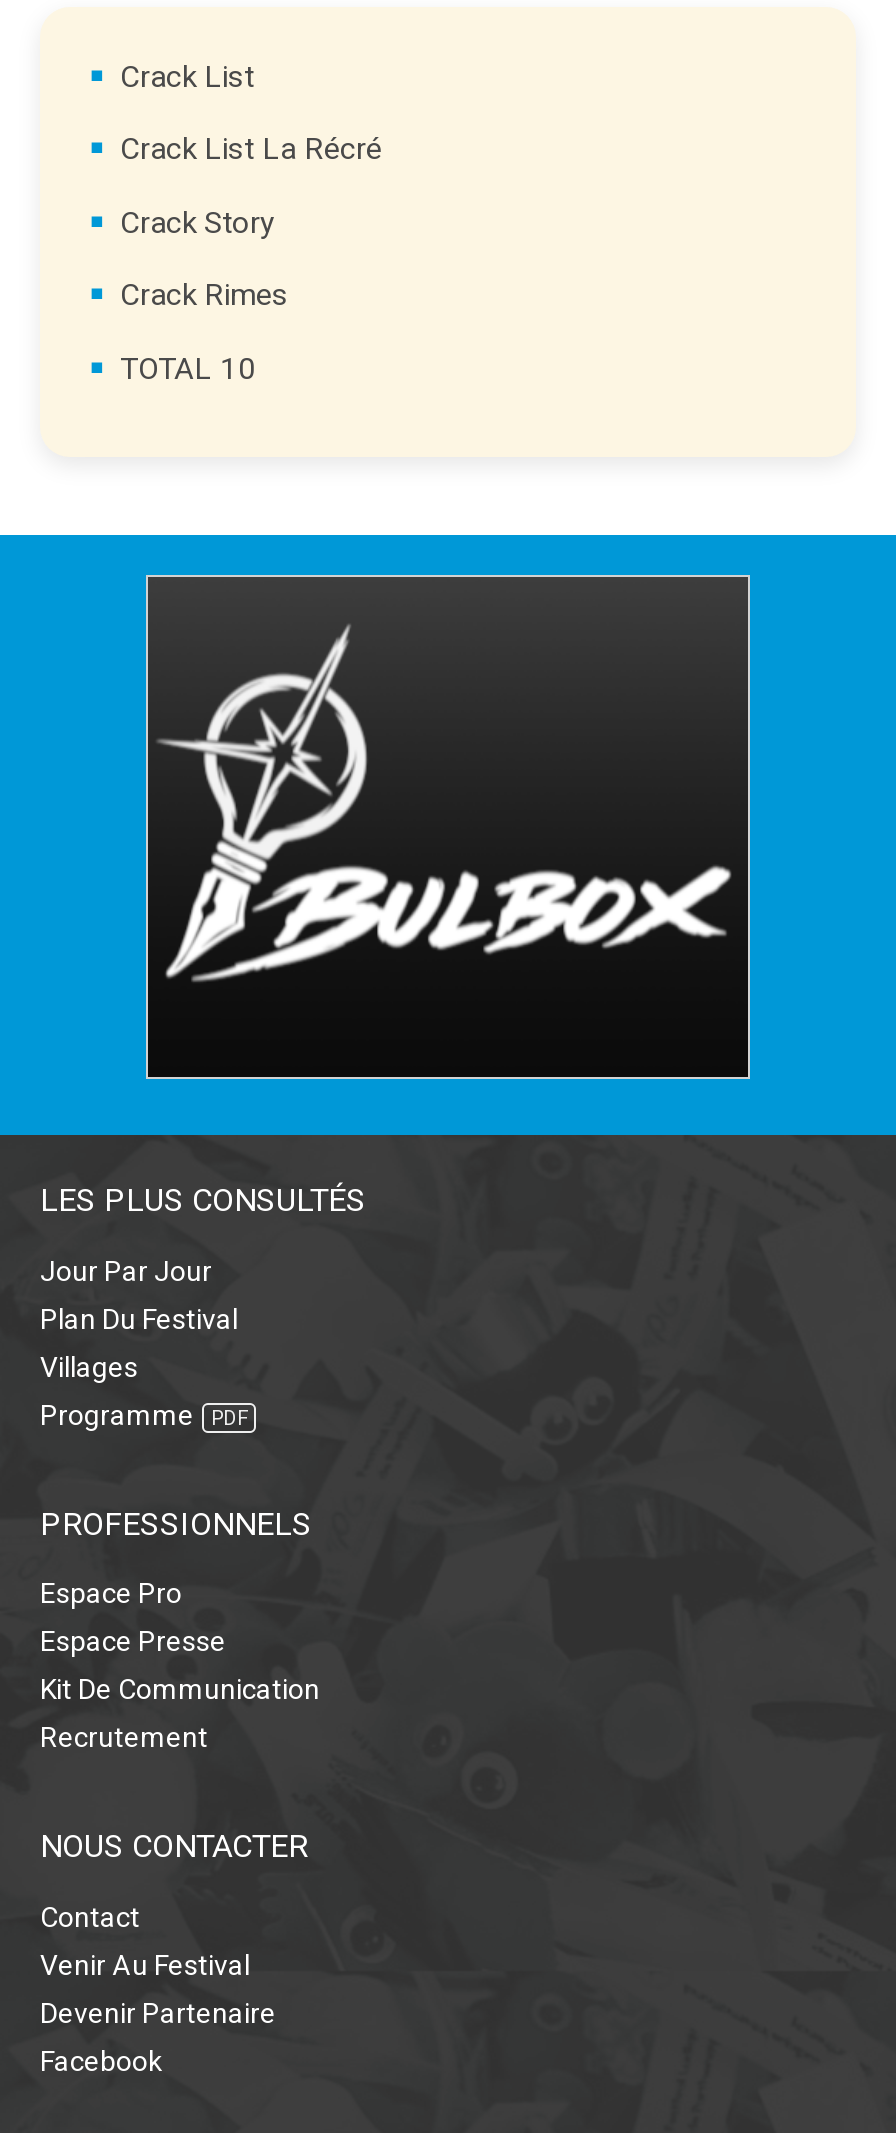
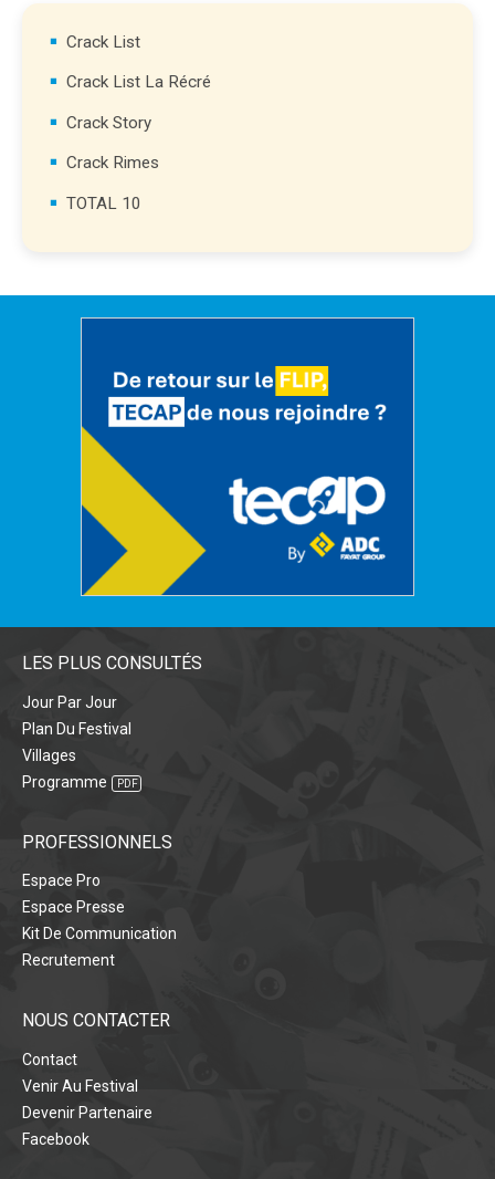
- [image]
+ [image]
